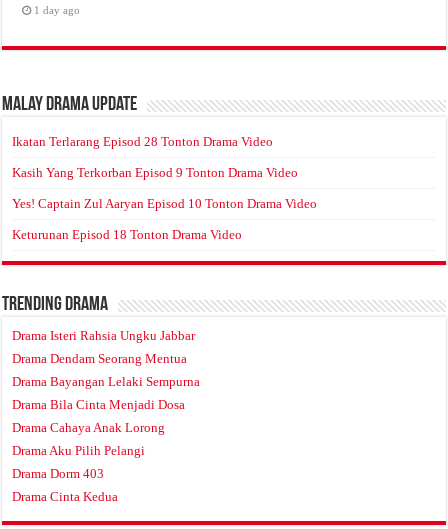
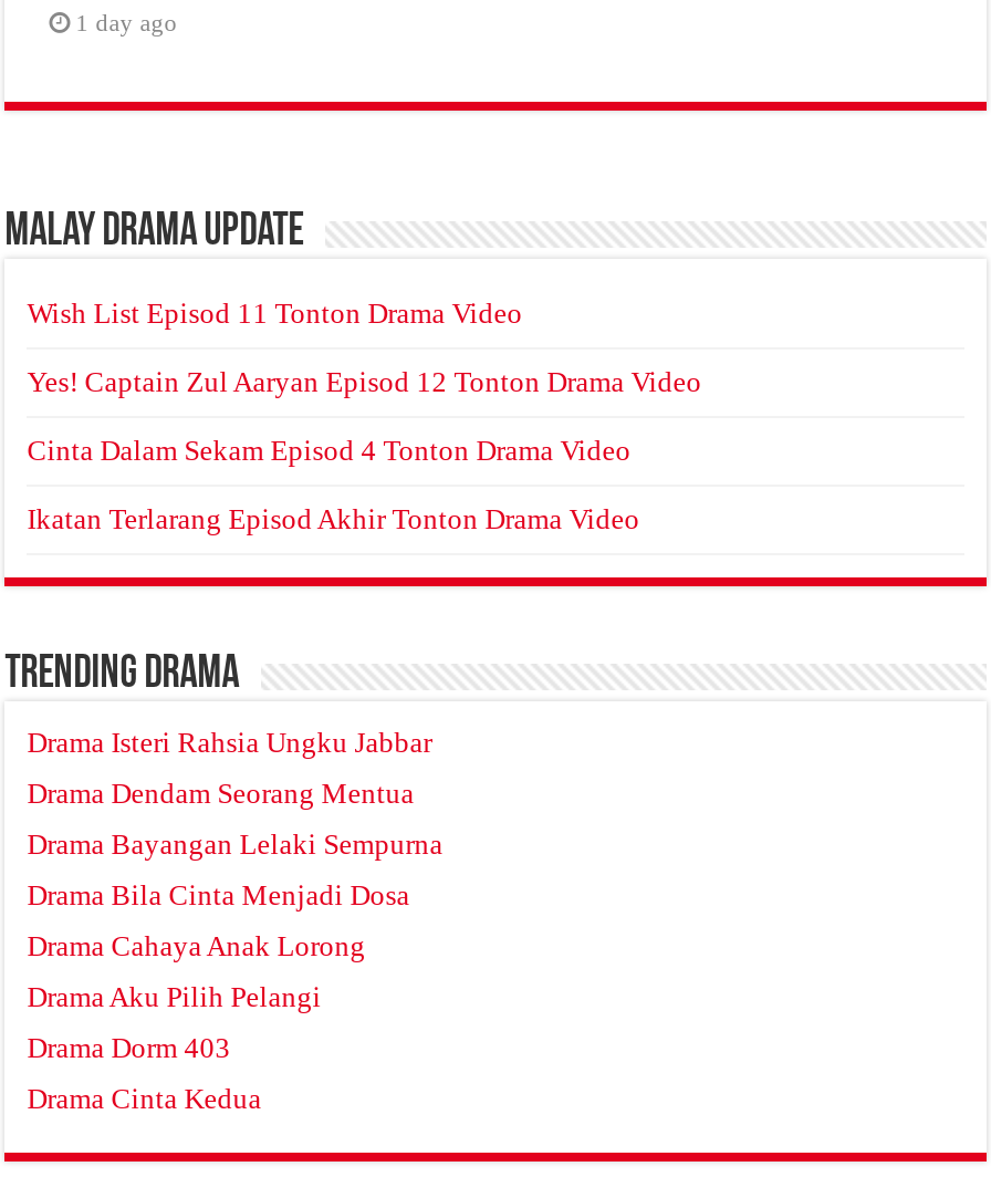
- Ikatan Terlarang Episod 28 Tonton Drama Video
+ Wish List Episod 11 Tonton Drama Video

- Kasih Yang Terkorban Episod 9 Tonton Drama Video
+ Yes! Captain Zul Aaryan Episod 12 Tonton Drama Video

- Yes! Captain Zul Aaryan Episod 10 Tonton Drama Video
+ Cinta Dalam Sekam Episod 4 Tonton Drama Video

- Keturunan Episod 18 Tonton Drama Video
+ Ikatan Terlarang Episod Akhir Tonton Drama Video
